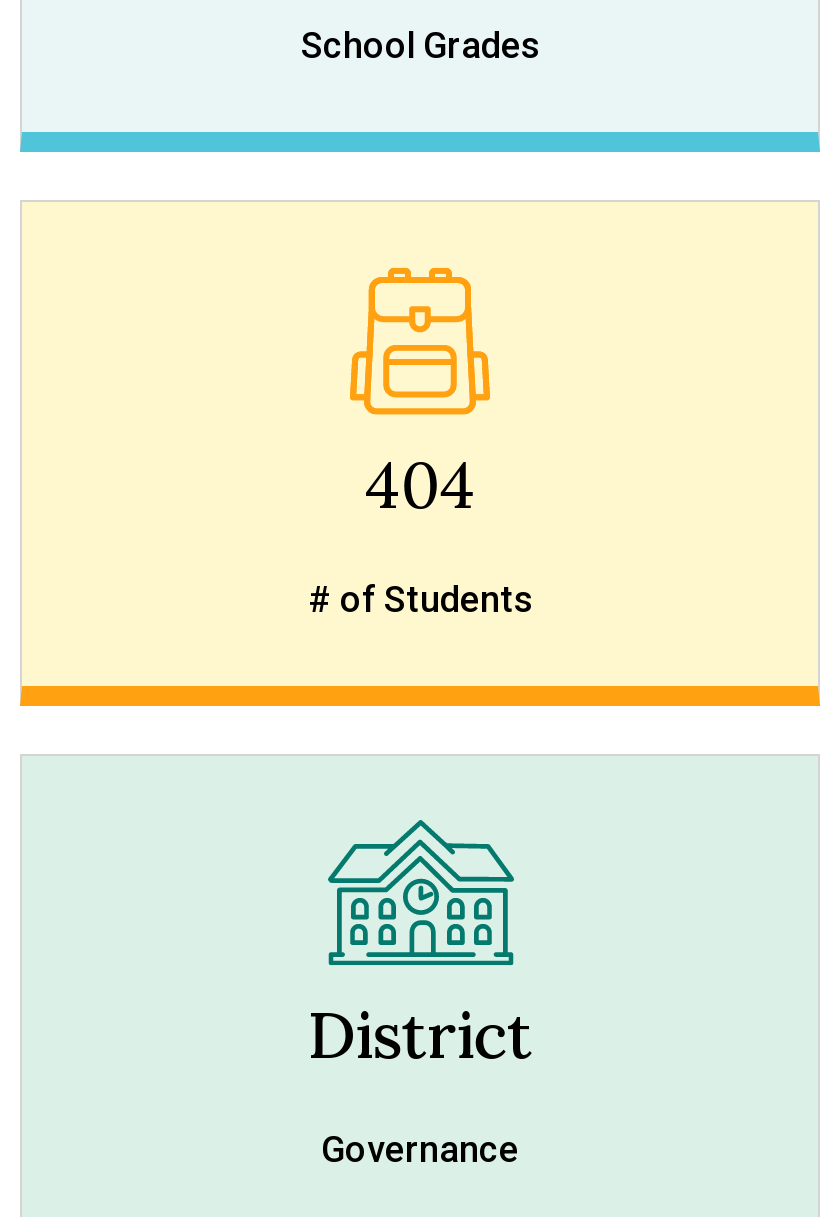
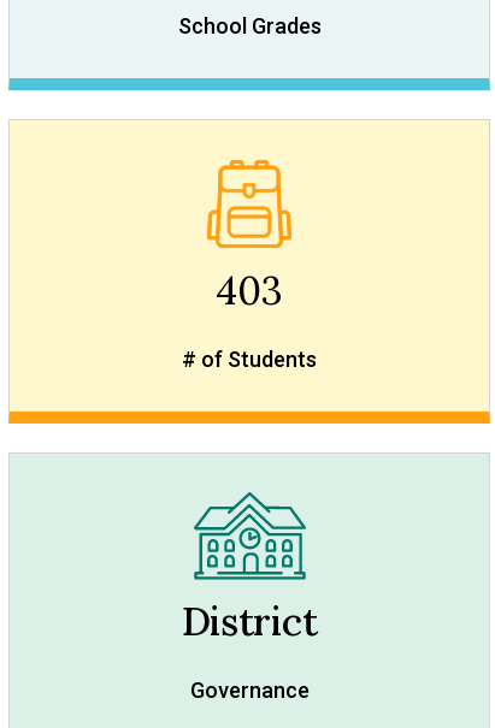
- 404
+ 403
